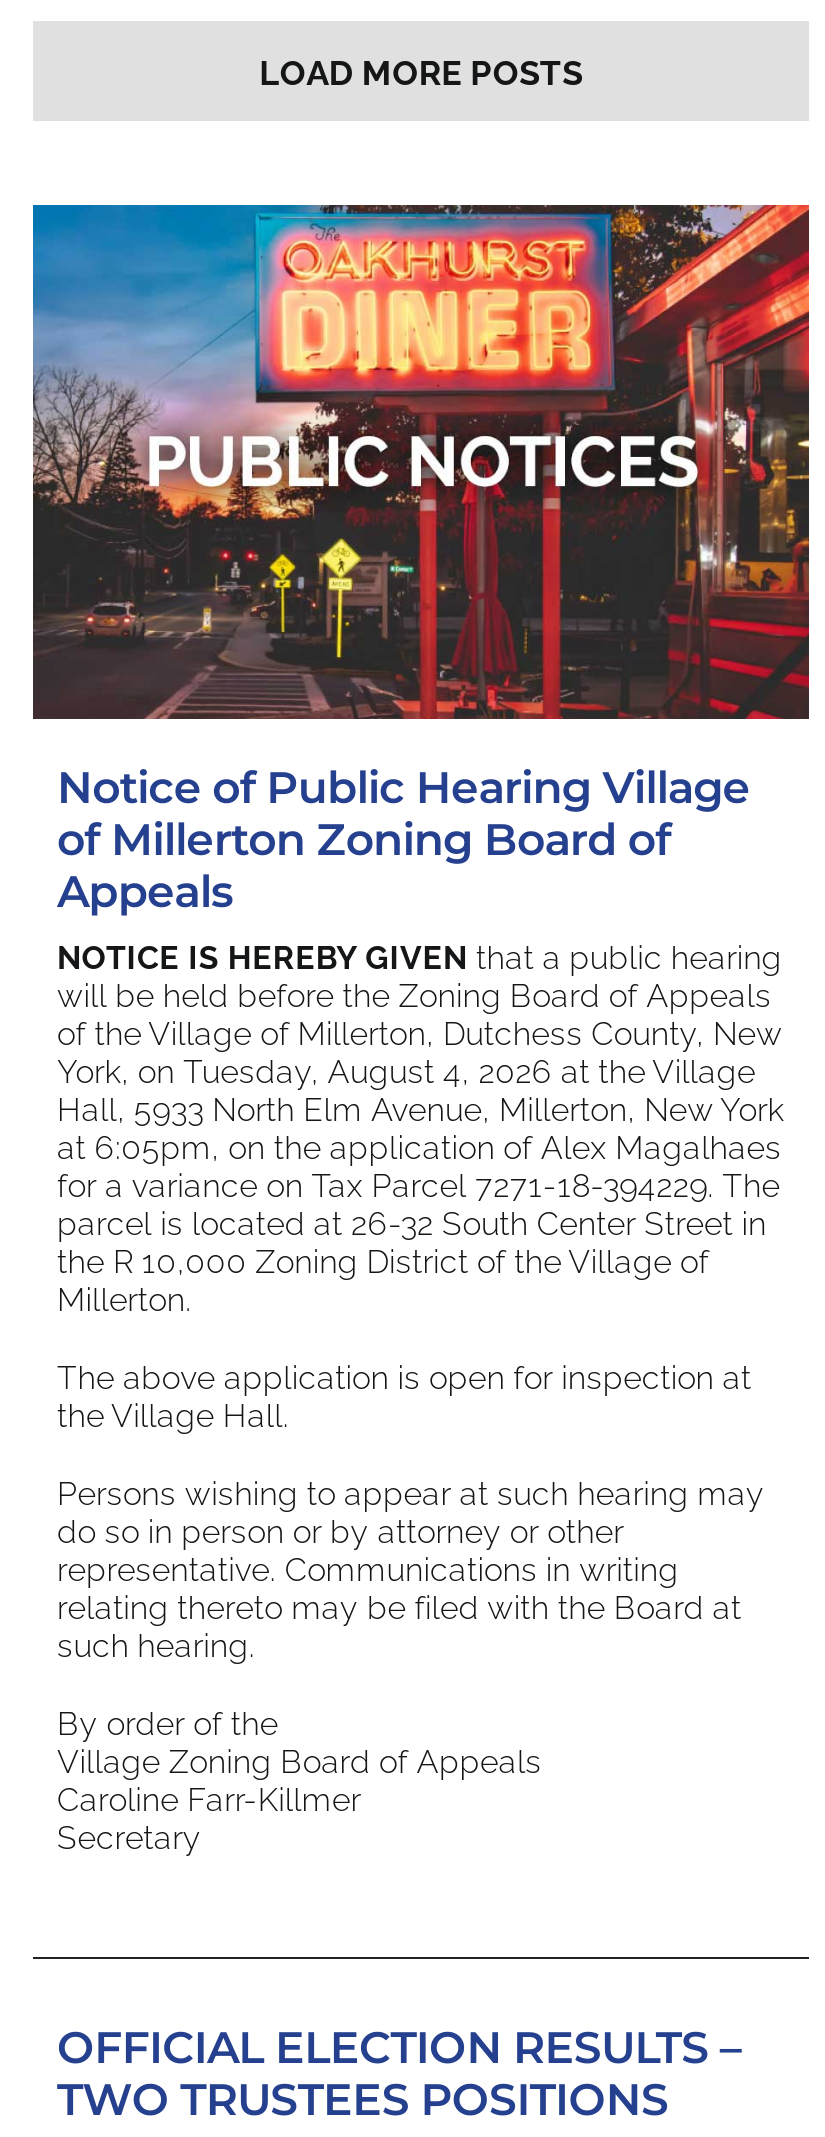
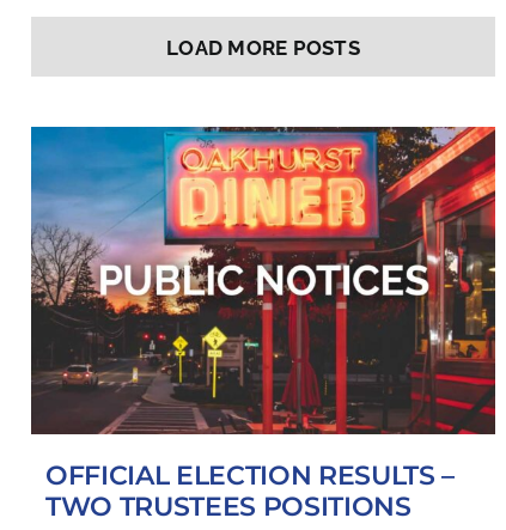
- Notice of Public Hearing Village
- of Millerton Zoning Board of
- Appeals
- NOTICE IS HEREBY GIVEN that a public hearing
- will be held before the Zoning Board of Appeals
- of the Village of Millerton, Dutchess County, New
- York, on Tuesday, August 4, 2026 at the Village
- Hall, 5933 North Elm Avenue, Millerton, New York
- at 6:05pm, on the application of Alex Magalhaes
- for a variance on Tax Parcel 7271-18-394229. The
- parcel is located at 26-32 South Center Street in
- the R 10,000 Zoning District of the Village of
- Millerton.
- The above application is open for inspection at
- the Village Hall.
- Persons wishing to appear at such hearing may
- do so in person or by attorney or other
- representative. Communications in writing
- relating thereto may be filed with the Board at
- such hearing.
- By order of the
- Village Zoning Board of Appeals
- Caroline Farr-Killmer
- Secretary
